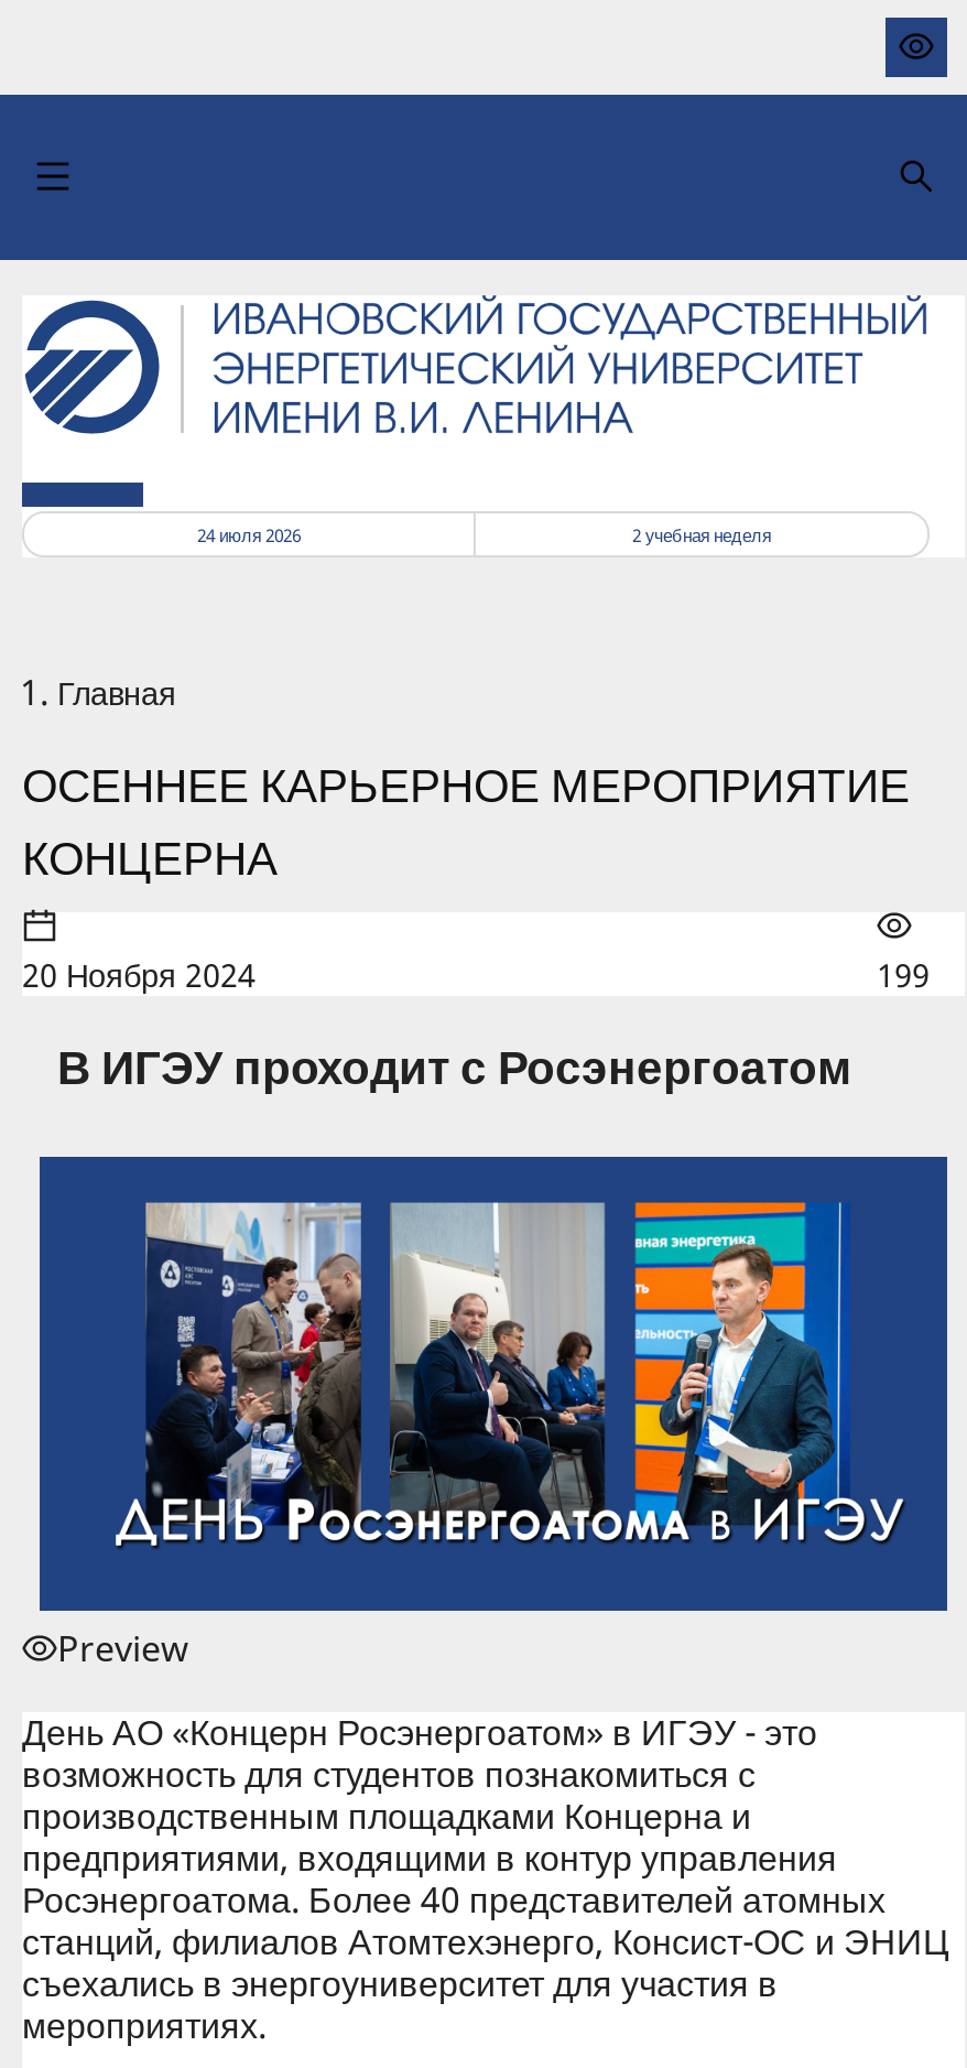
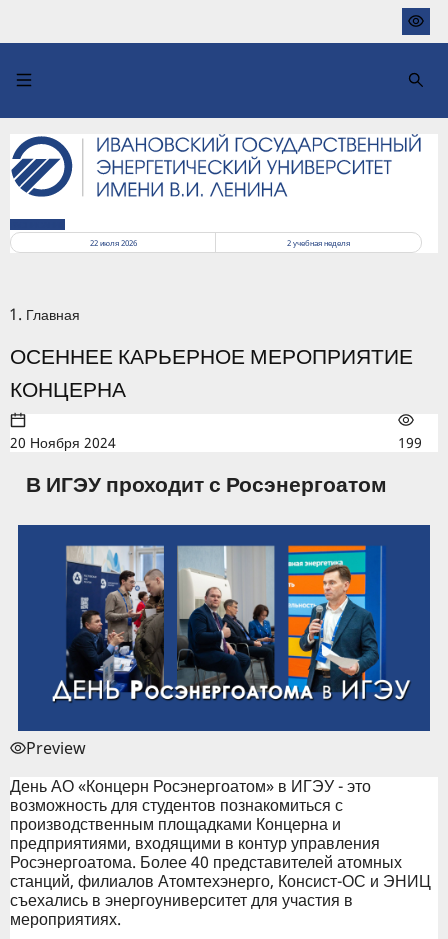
- 24 июля 2026
+ 22 июля 2026
